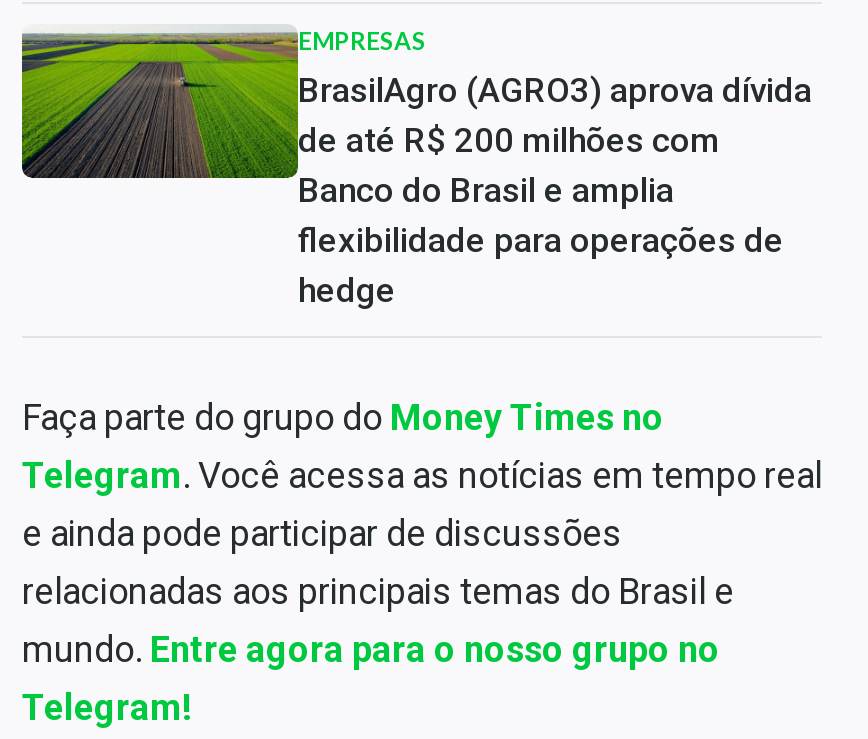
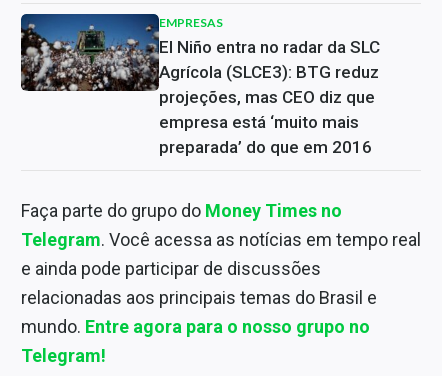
- [image]
- BrasilAgro (AGRO3) aprova dívida
- de até R$ 200 milhões com
- Banco do Brasil e amplia
- flexibilidade para operações de
- hedge
+ [image]
+ El Niño entra no radar da SLC
+ Agrícola (SLCE3): BTG reduz
+ projeções, mas CEO diz que
+ empresa está ‘muito mais
+ preparada’ do que em 2016
